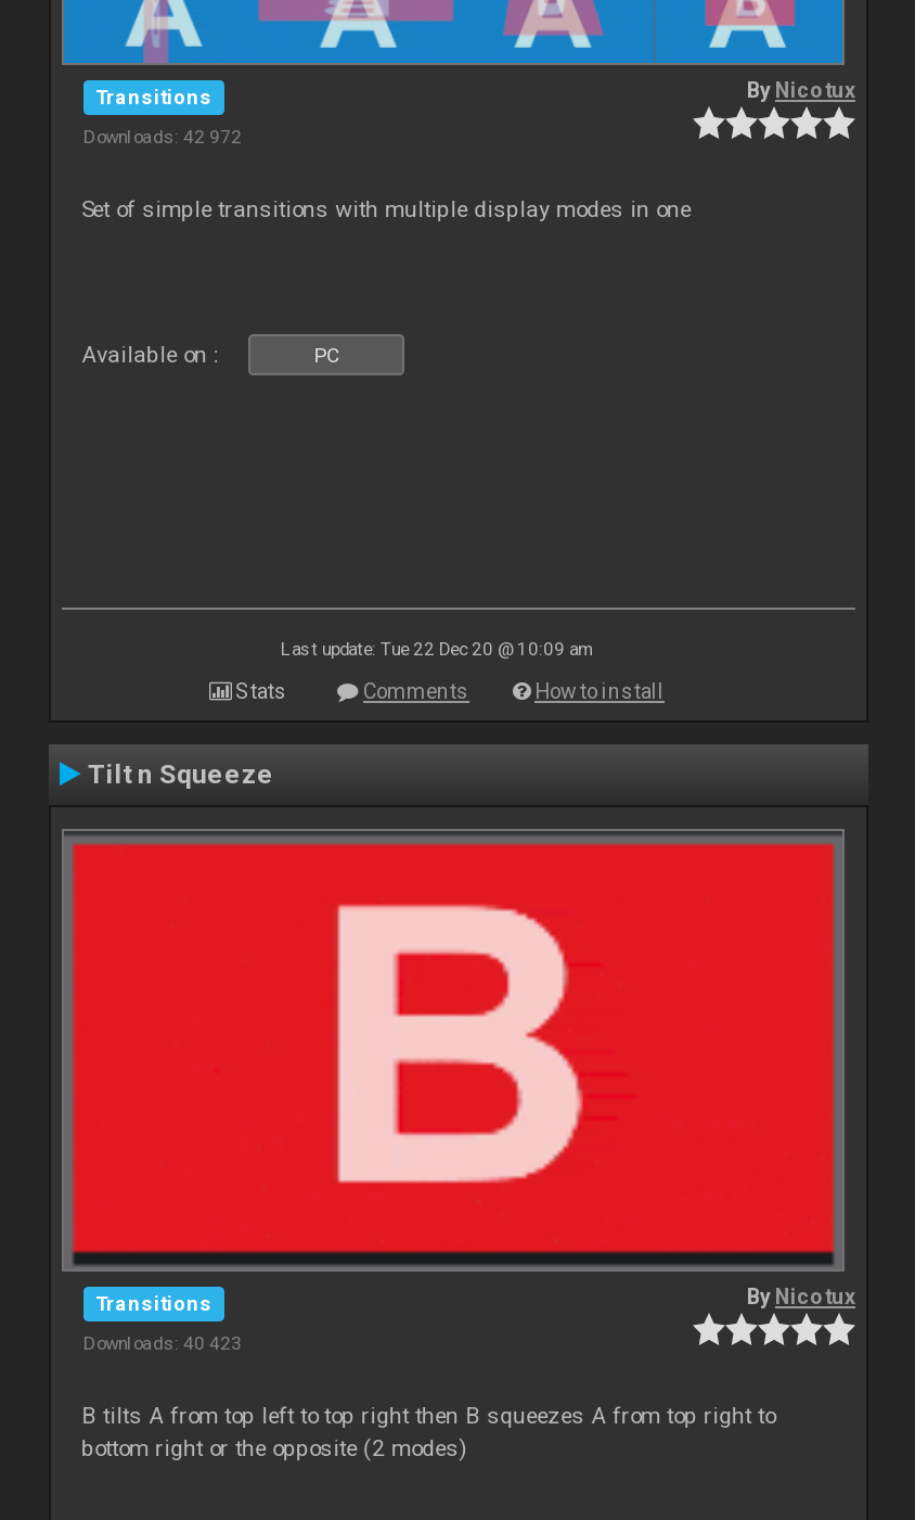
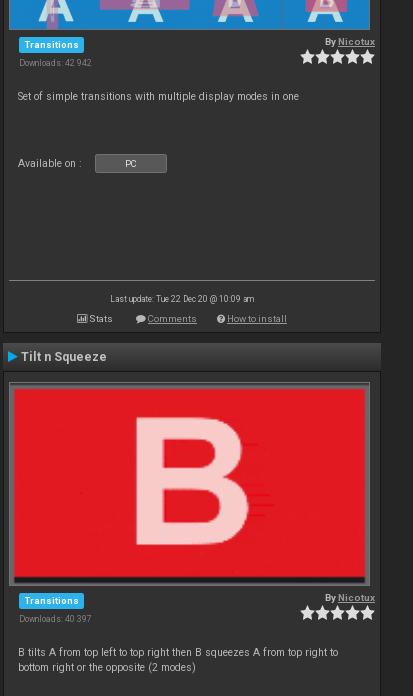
- Downloads: 42 972
+ Downloads: 42 942

- Downloads: 40 423
+ Downloads: 40 397
